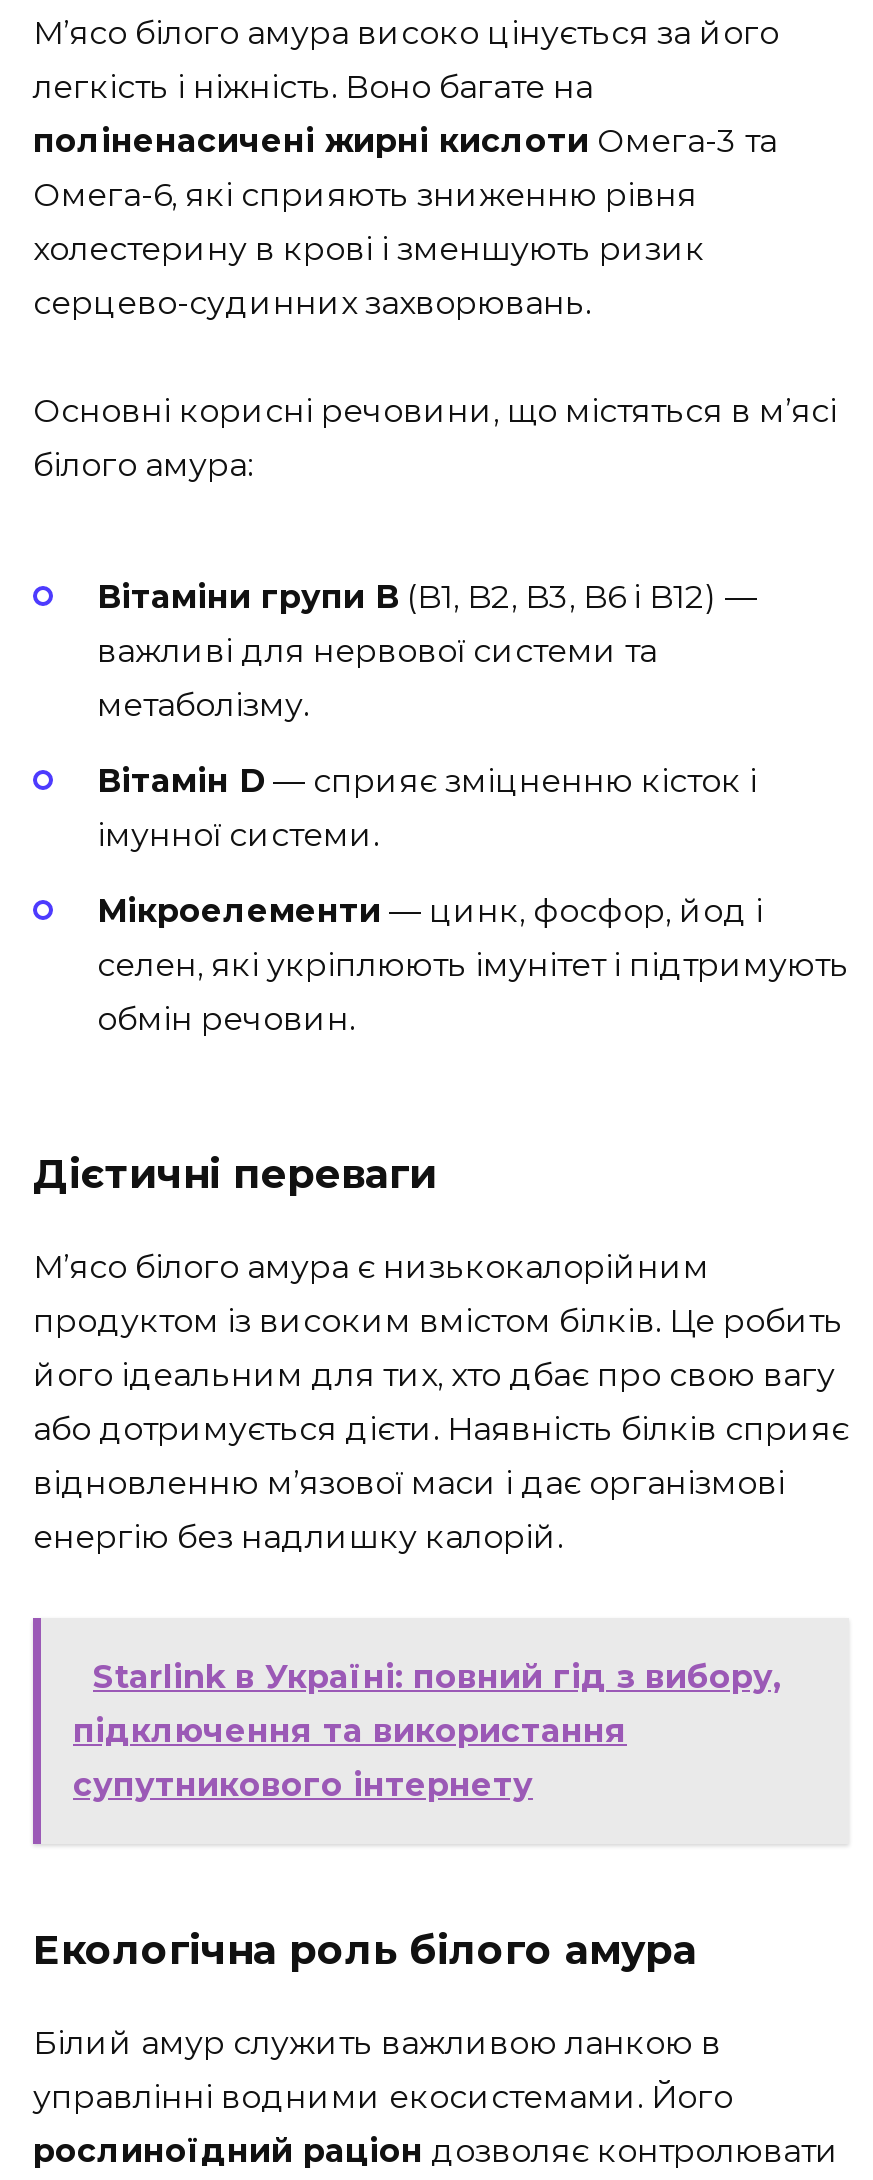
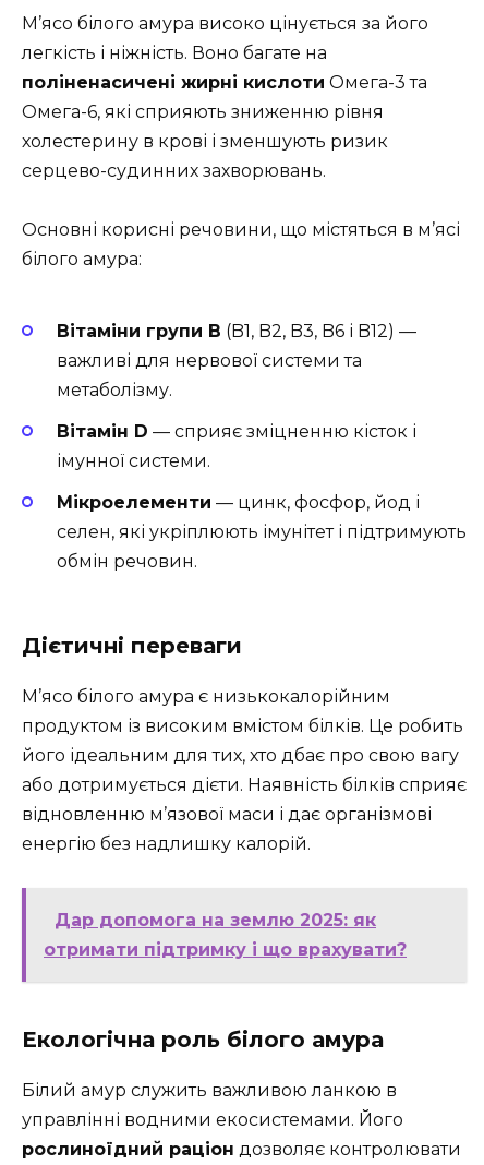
- Starlink в Україні: повний гід з вибору,
- підключення та використання
- супутникового інтернету
+ Дар допомога на землю 2025: як
+ отримати підтримку і що врахувати?
